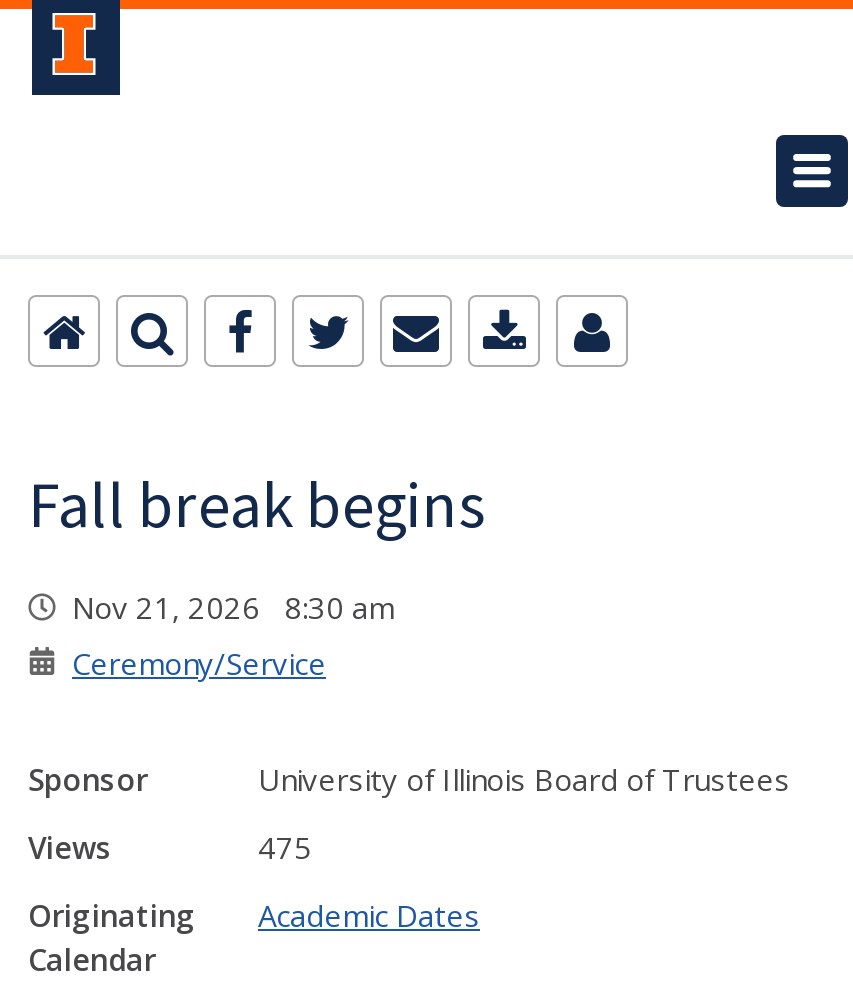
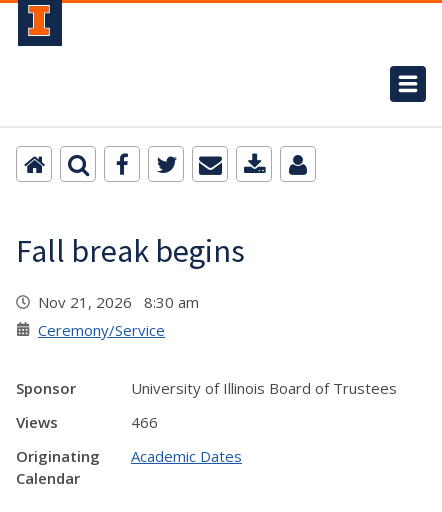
- 475
+ 466
